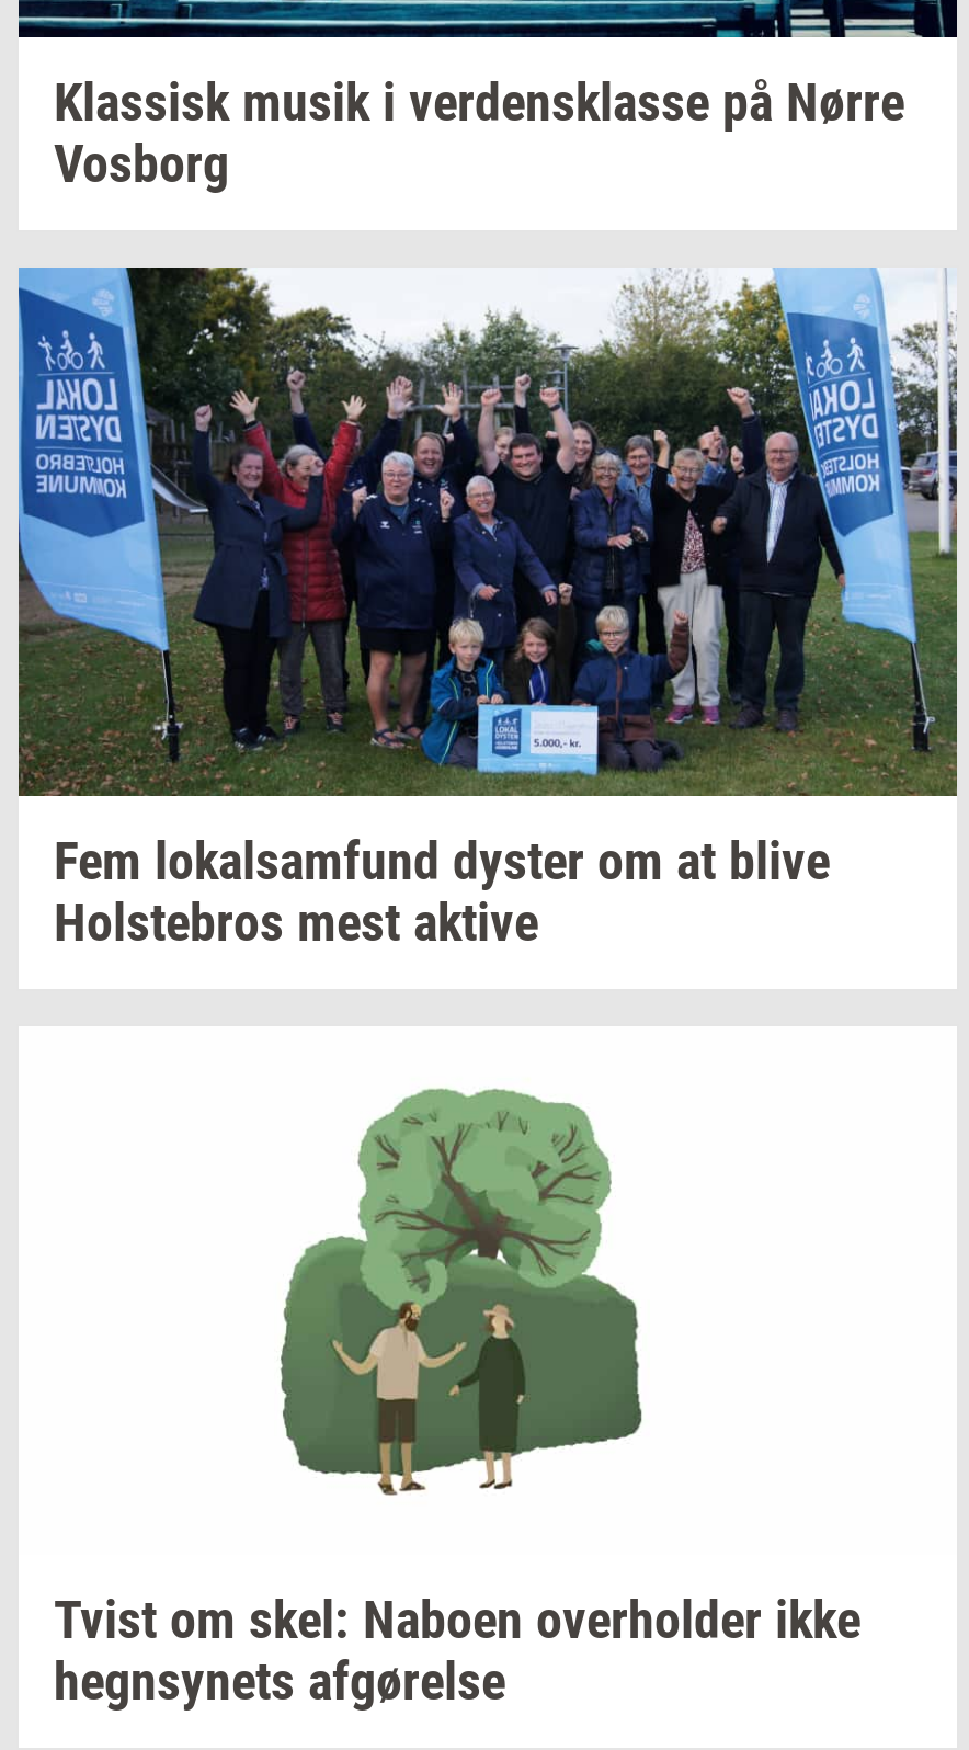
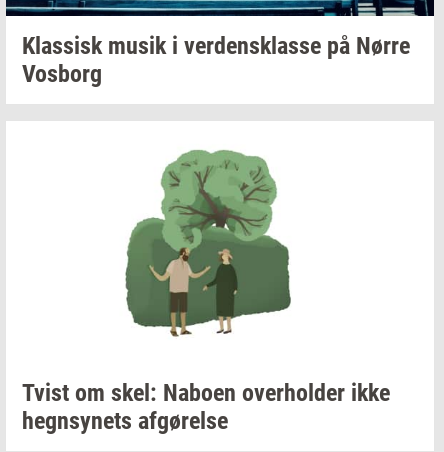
- [image]
- Fem lokalsamfund dyster om at blive
- Holstebros mest aktive
